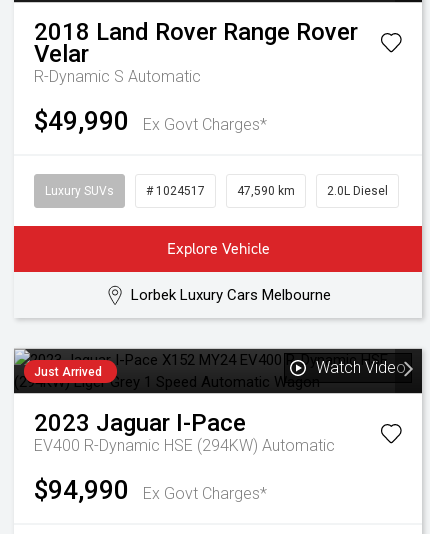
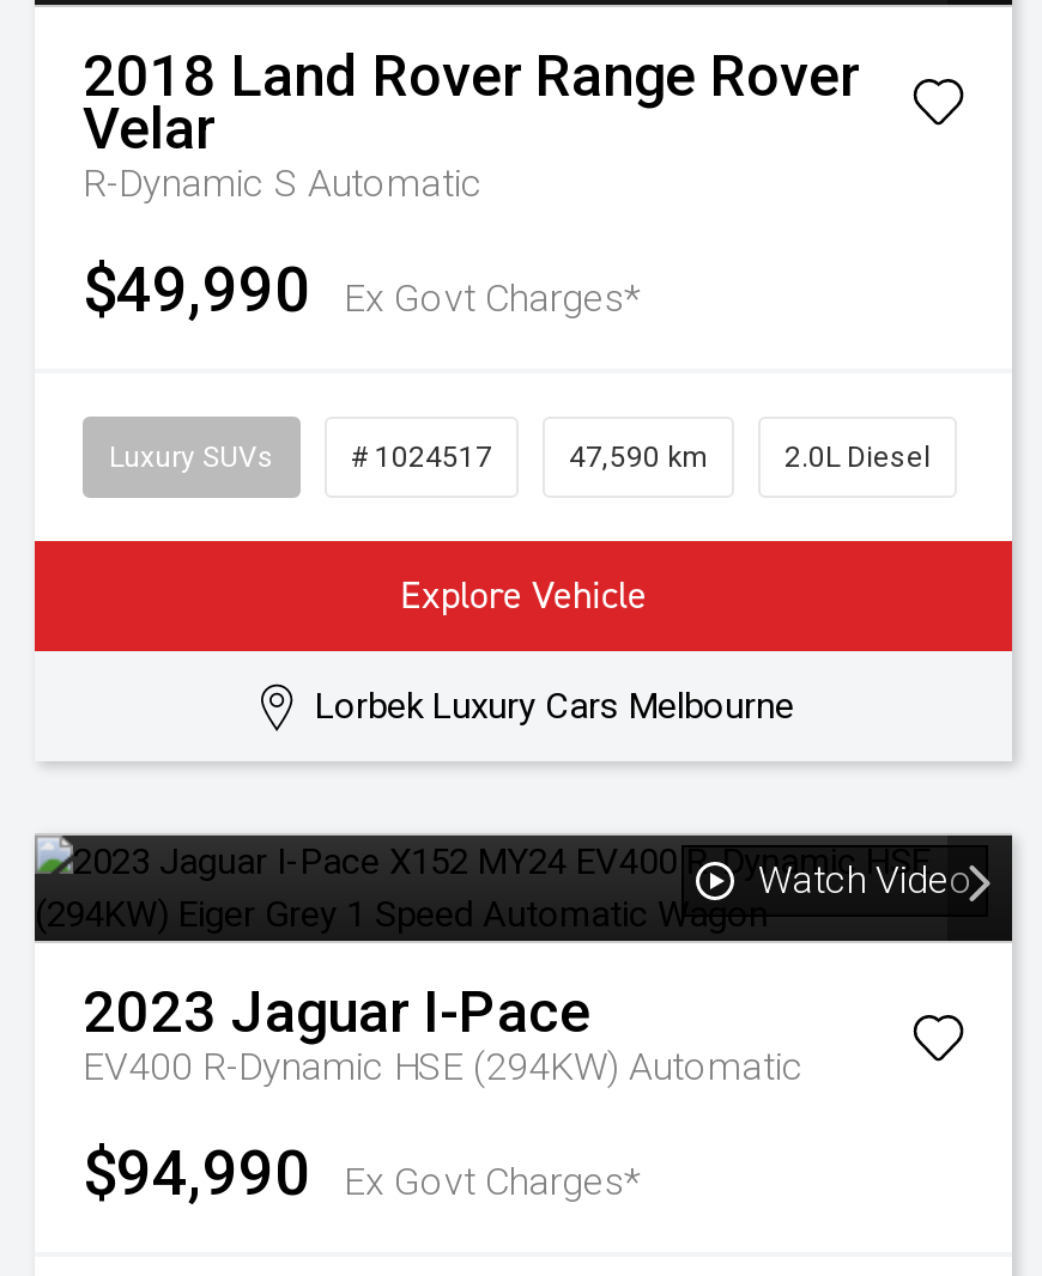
- Just Arrived
